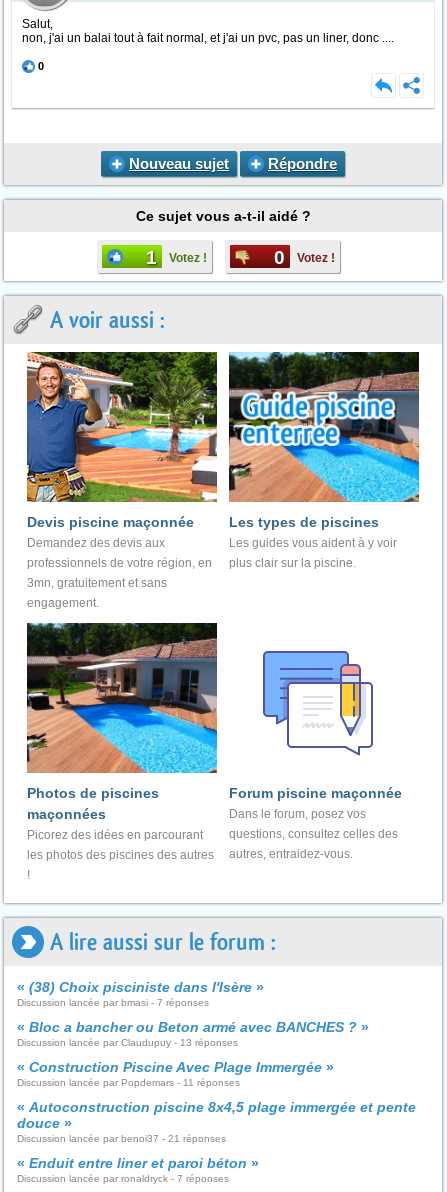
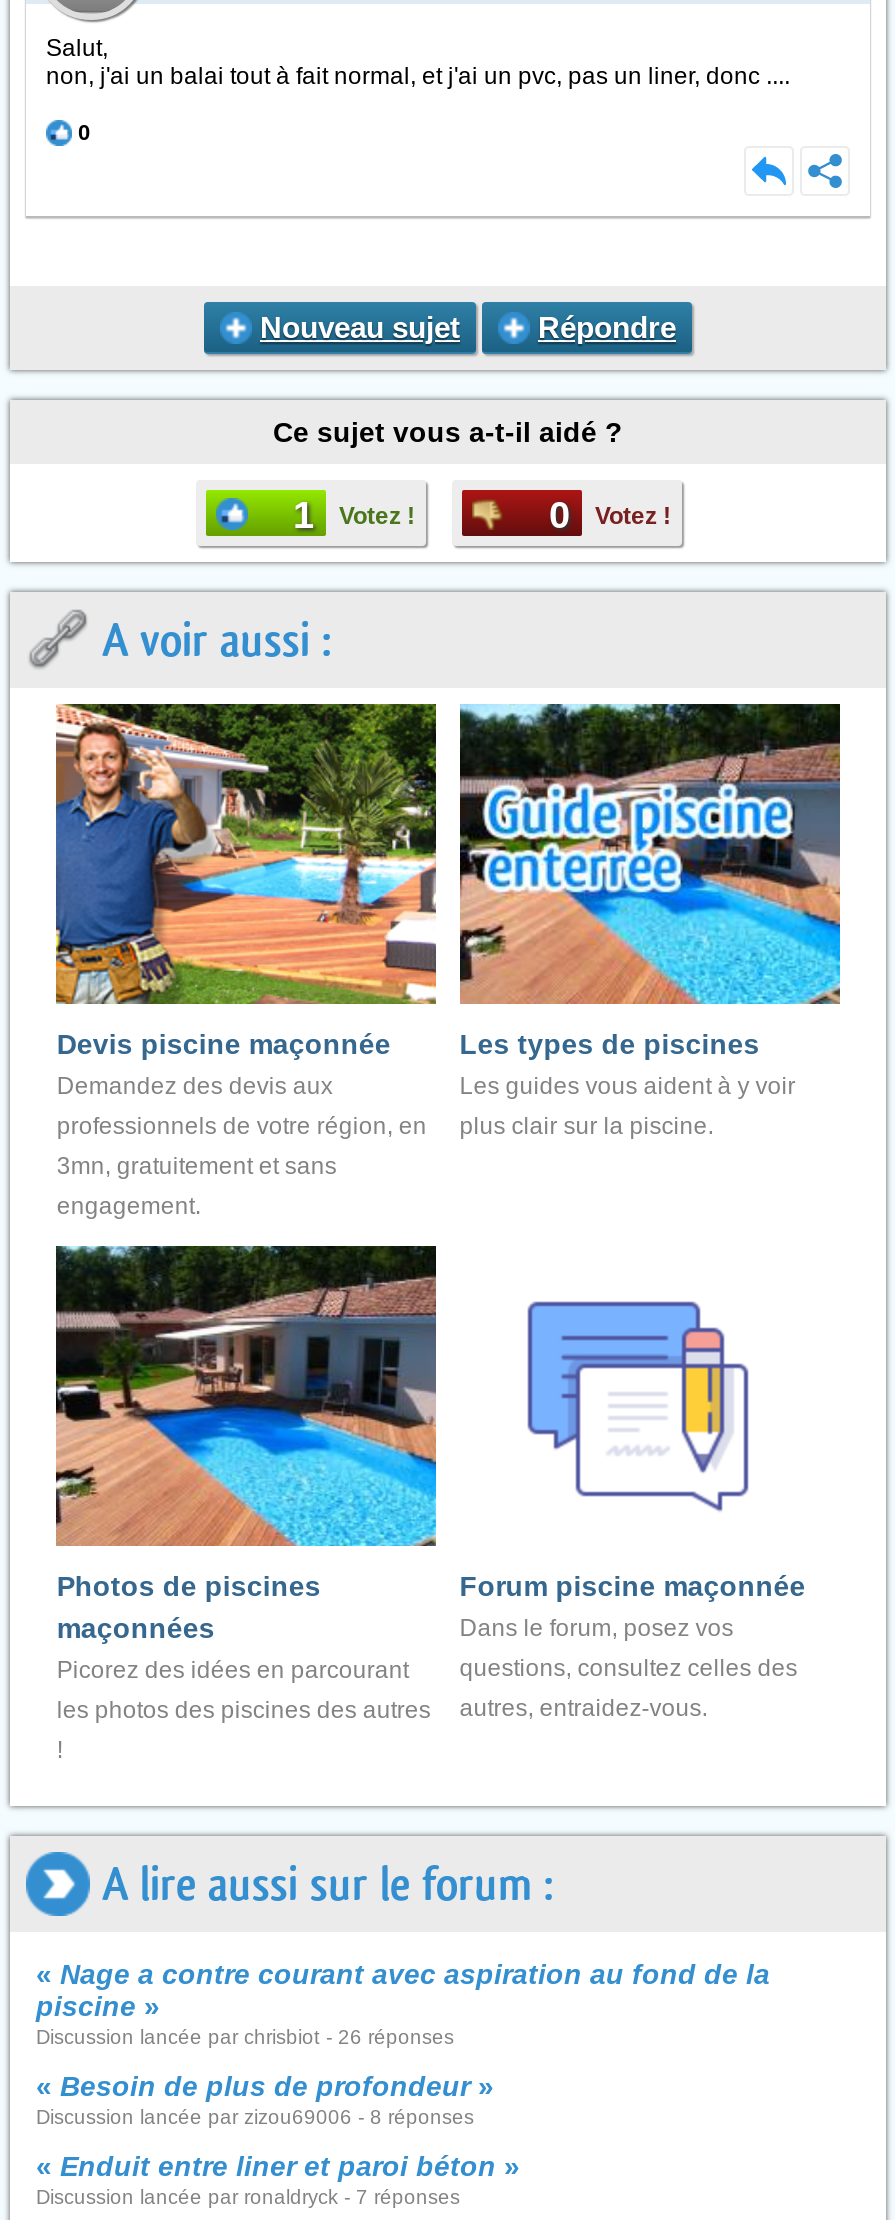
- «(38) Choix pisciniste dans l'Isère»
- Discussion lancée par bmasi - 7 réponses
- «Bloc a bancher ou Beton armé avec BANCHES ?»
- Discussion lancée par Claudupuy - 13 réponses
- «Construction Piscine Avec Plage Immergée»
- Discussion lancée par Popdemars - 11 réponses
- «Autoconstruction piscine 8x4,5 plage immergée et pente
- douce»
- Discussion lancée par benoi37 - 21 réponses
+ «Nage a contre courant avec aspiration au fond de la
+ piscine»
+ Discussion lancée par chrisbiot - 26 réponses
+ «Besoin de plus de profondeur»
+ Discussion lancée par zizou69006 - 8 réponses
